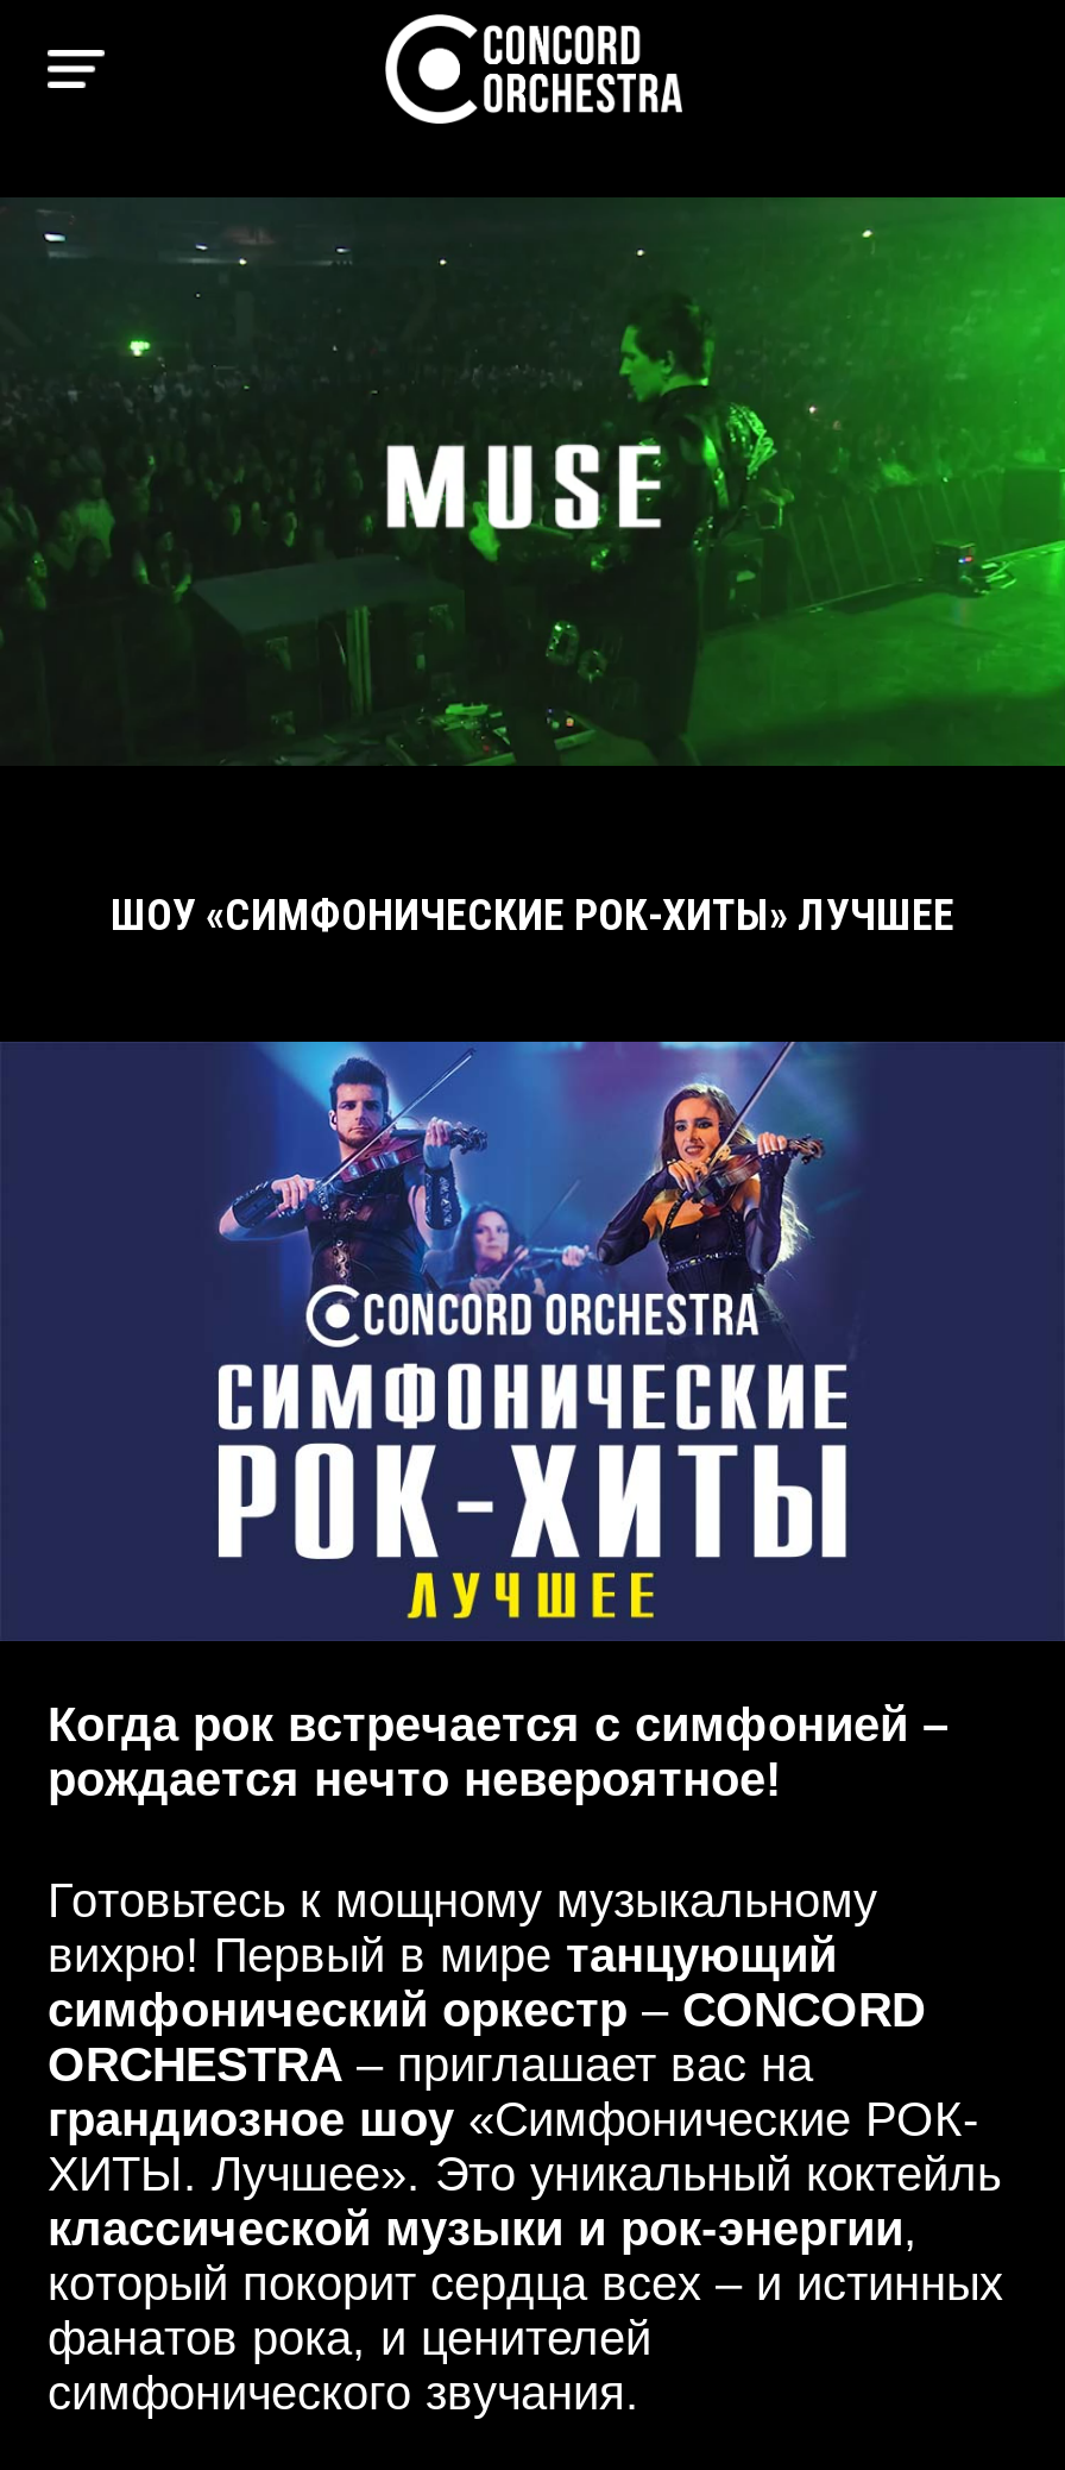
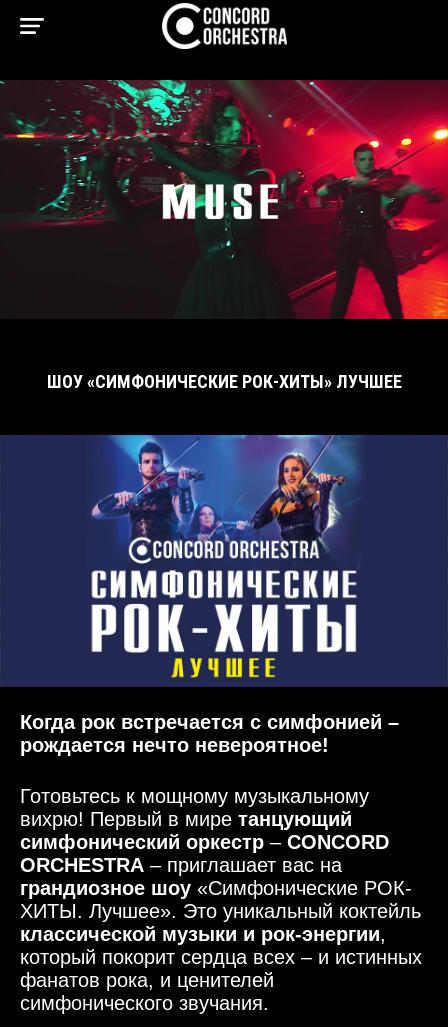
- [image]
+ [image]
